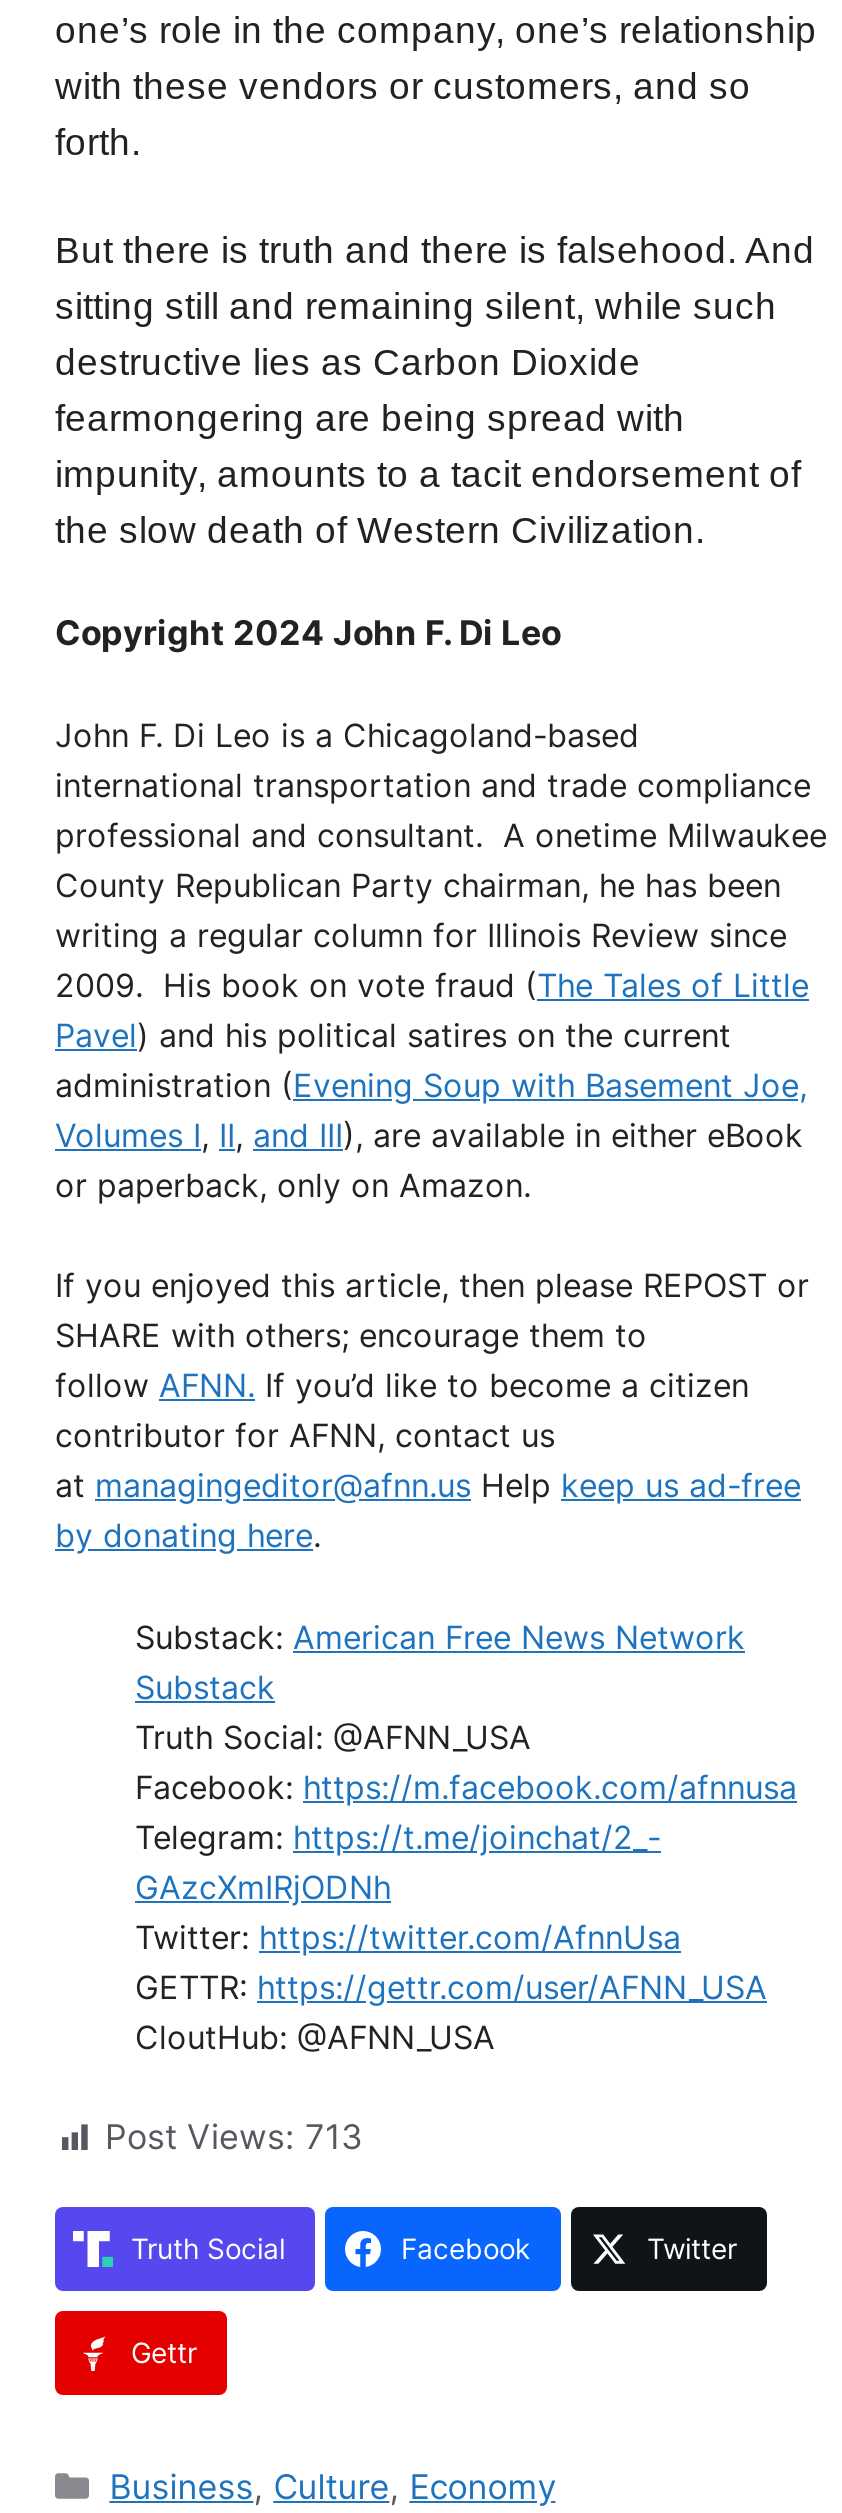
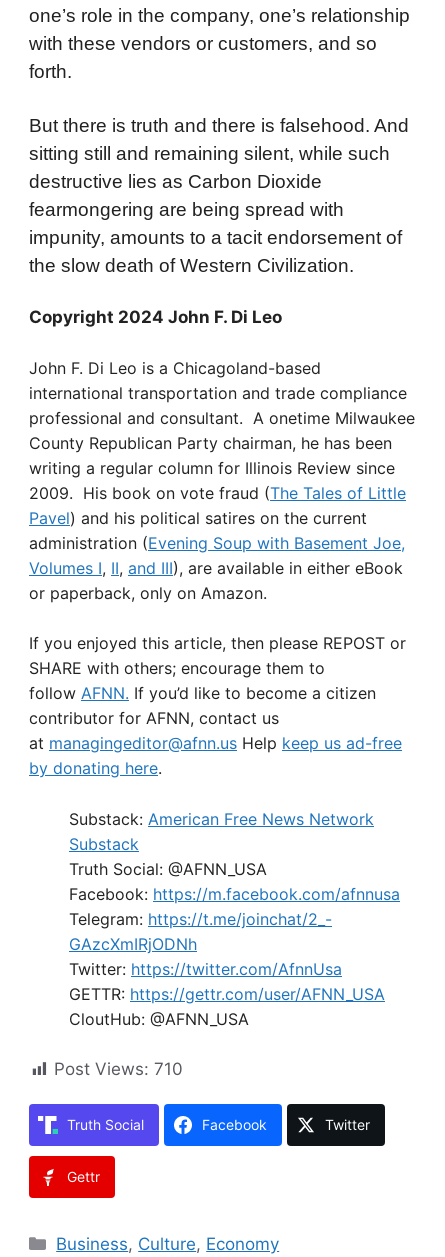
- Post Views: 713
+ Post Views: 710
